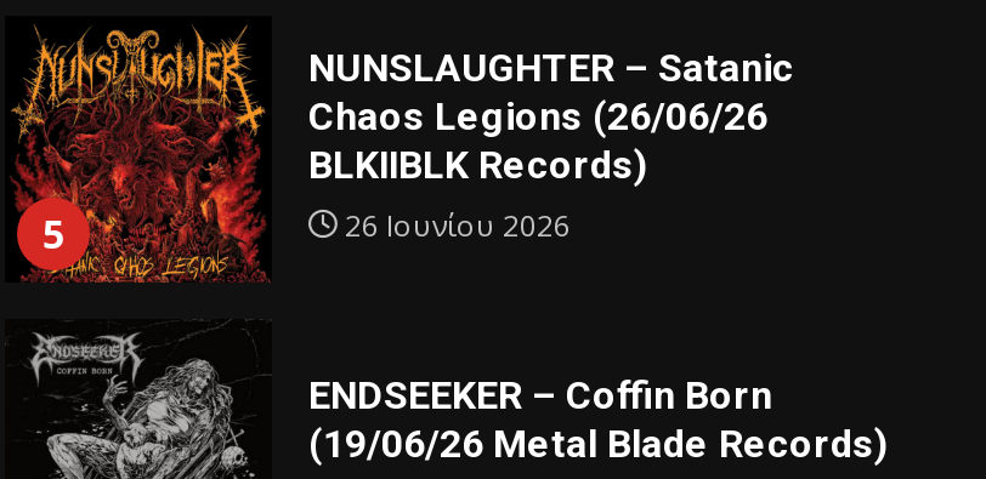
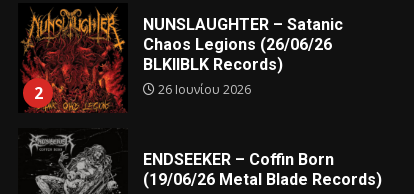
- 5
+ 2
